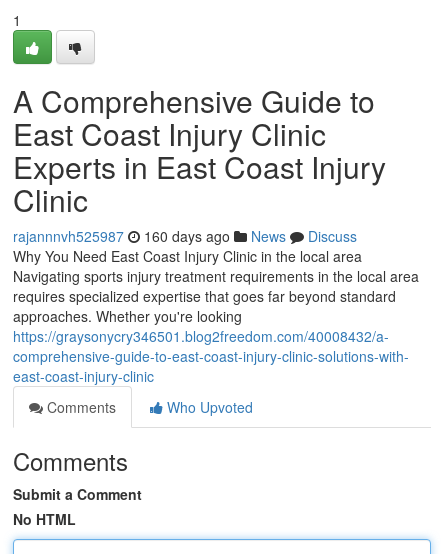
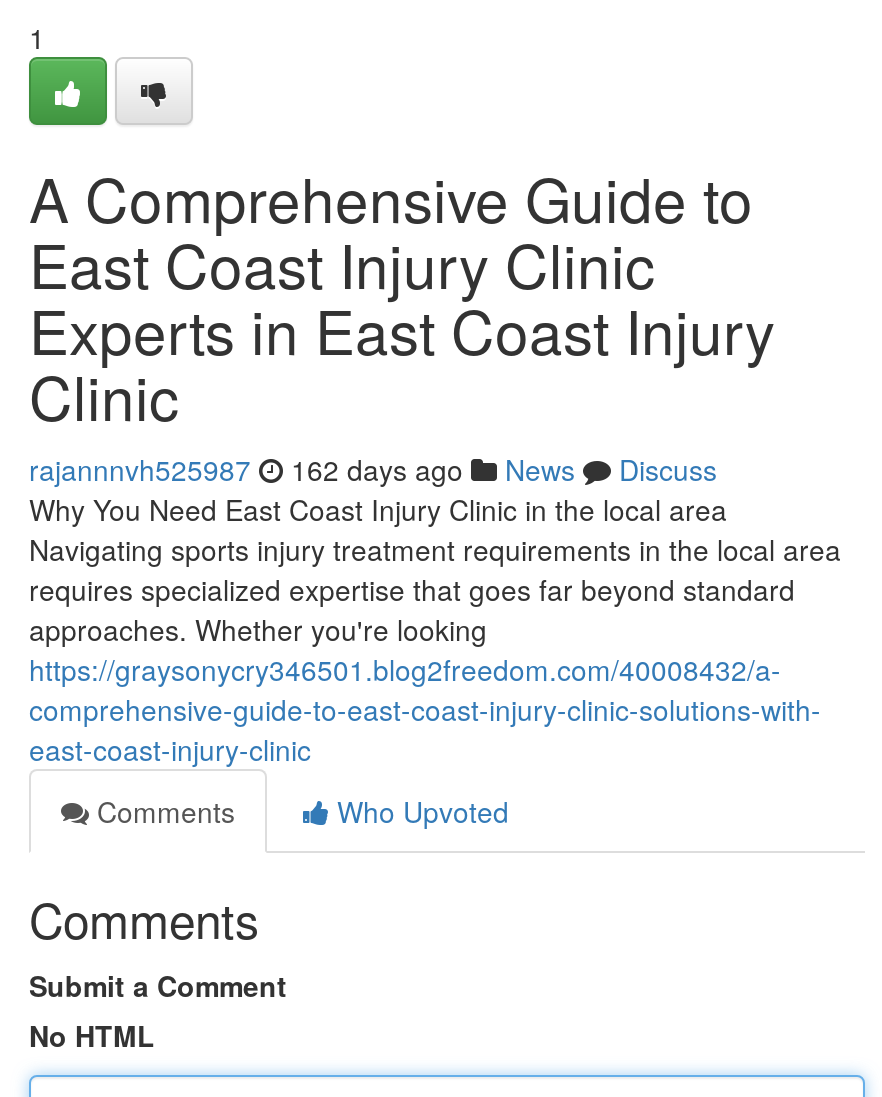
- rajannnvh525987 160 days ago News Discuss
+ rajannnvh525987 162 days ago News Discuss
